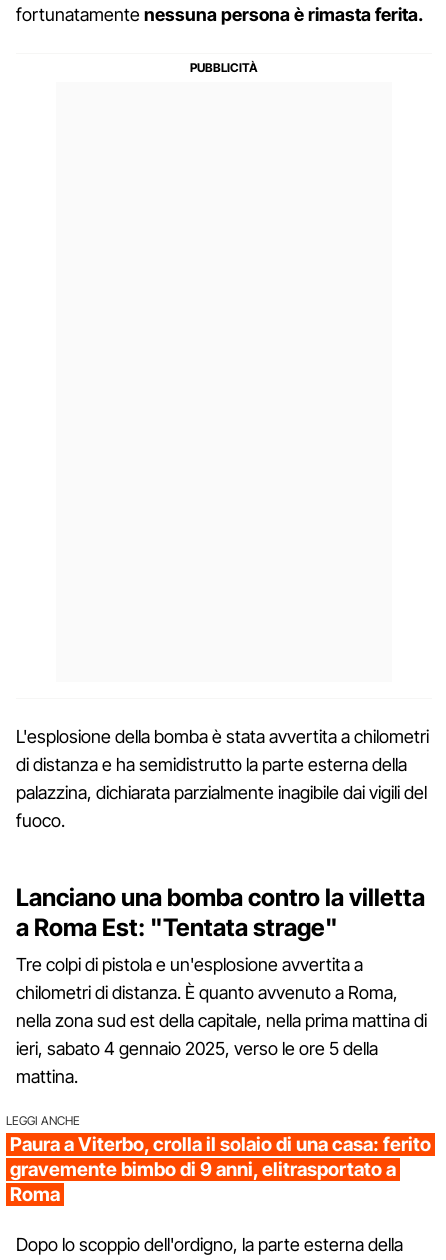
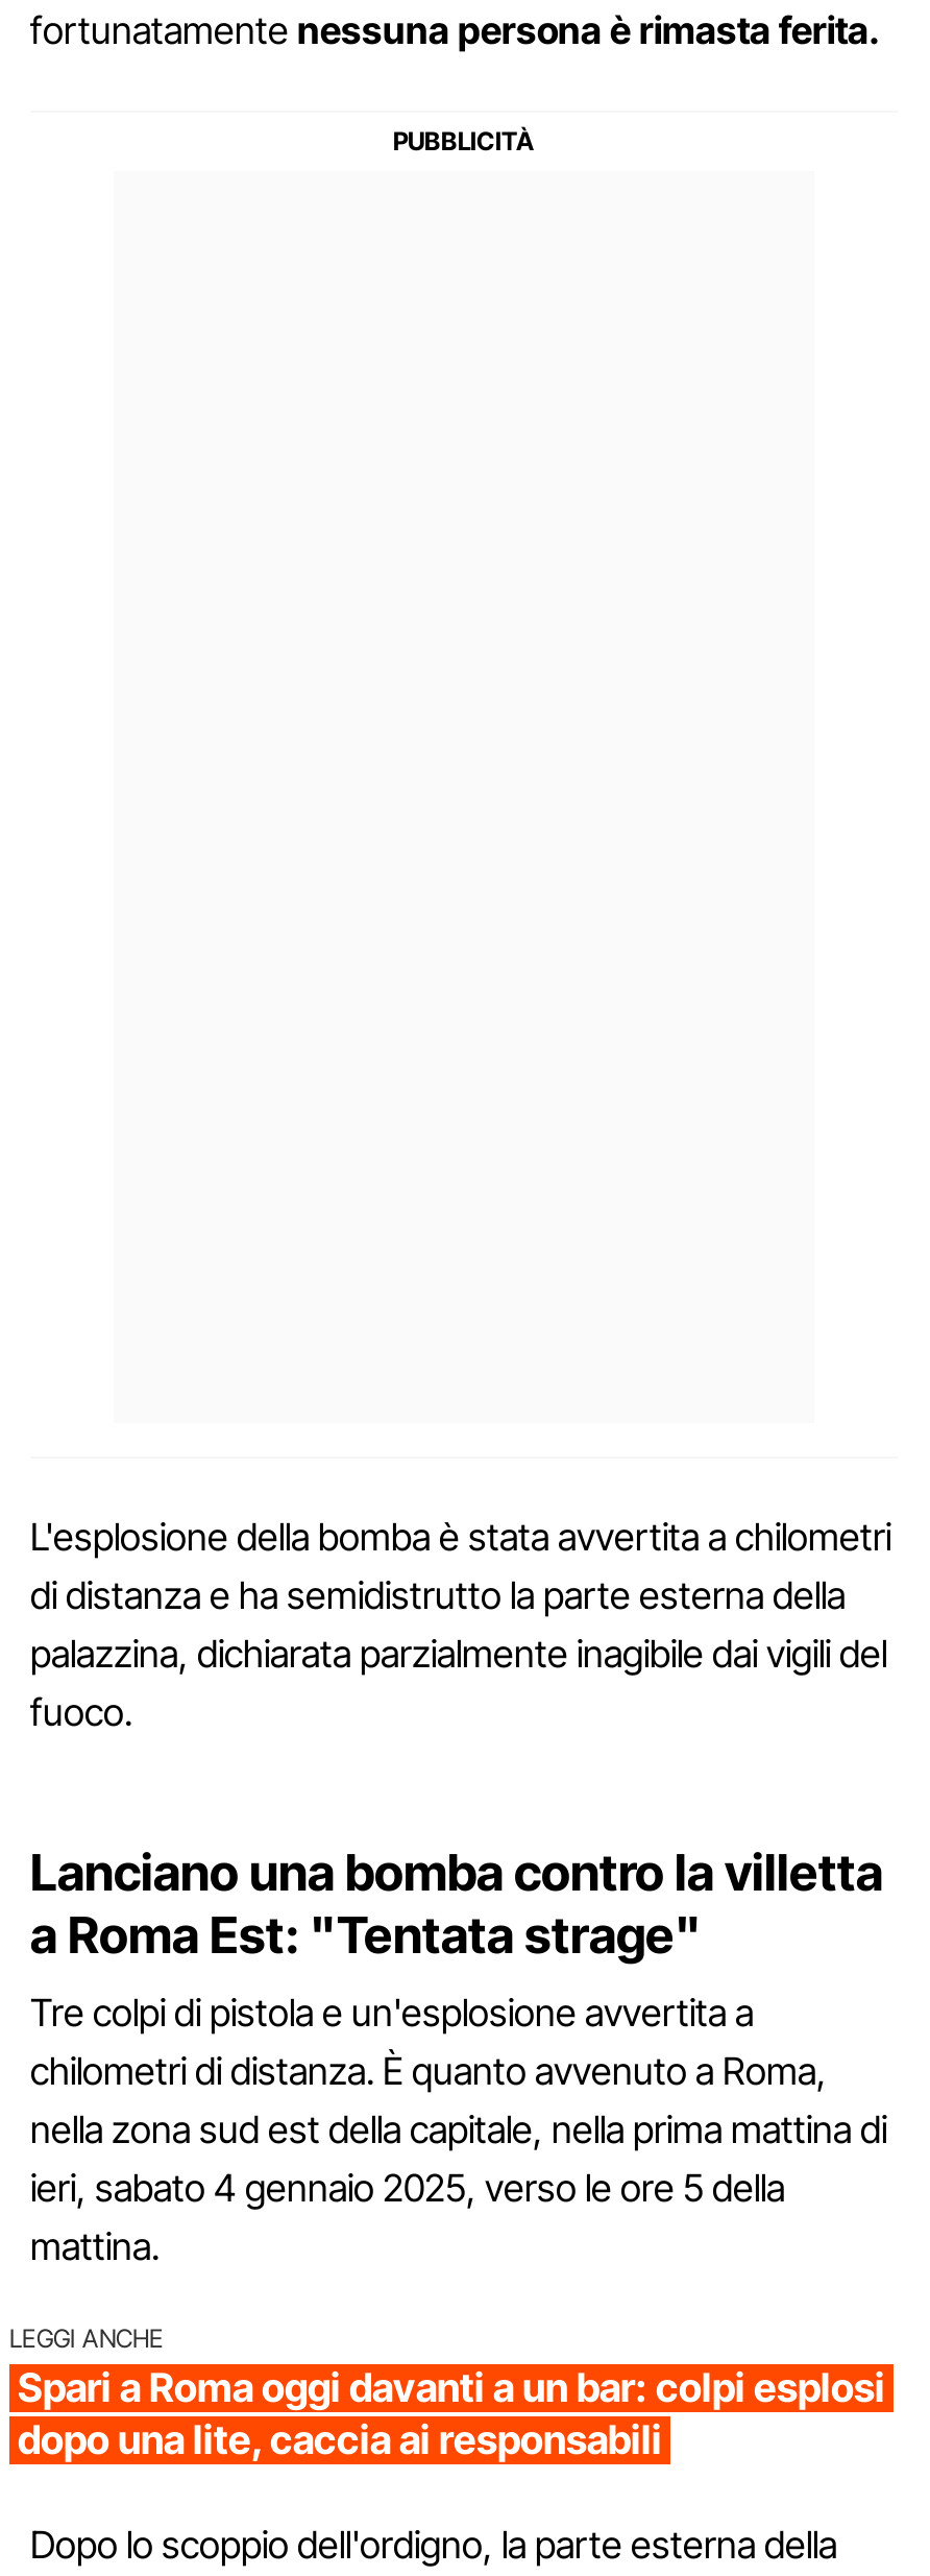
- Paura a Viterbo, crolla il solaio di una casa: ferito
- gravemente bimbo di 9 anni, elitrasportato a
- Roma
+ Spari a Roma oggi davanti a un bar: colpi esplosi
+ dopo una lite, caccia ai responsabili
